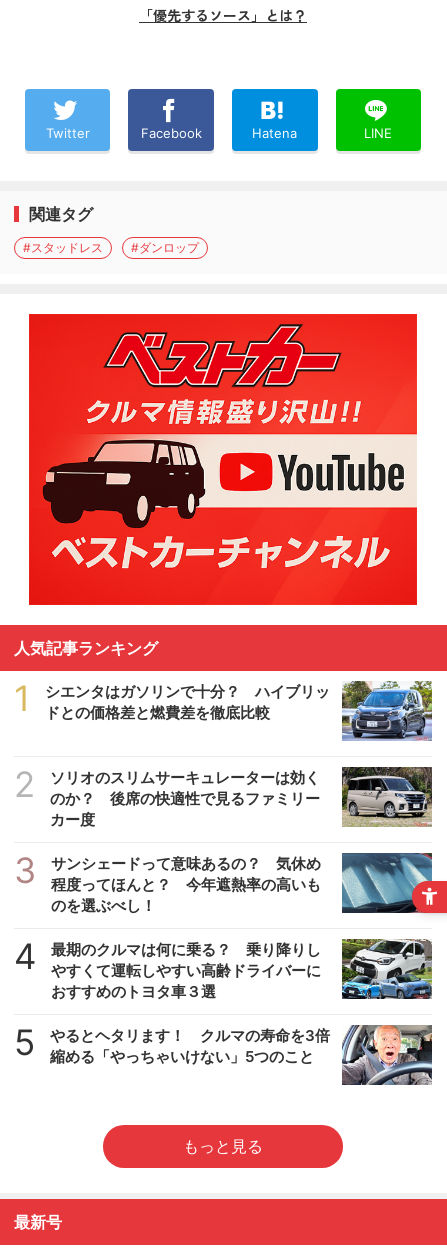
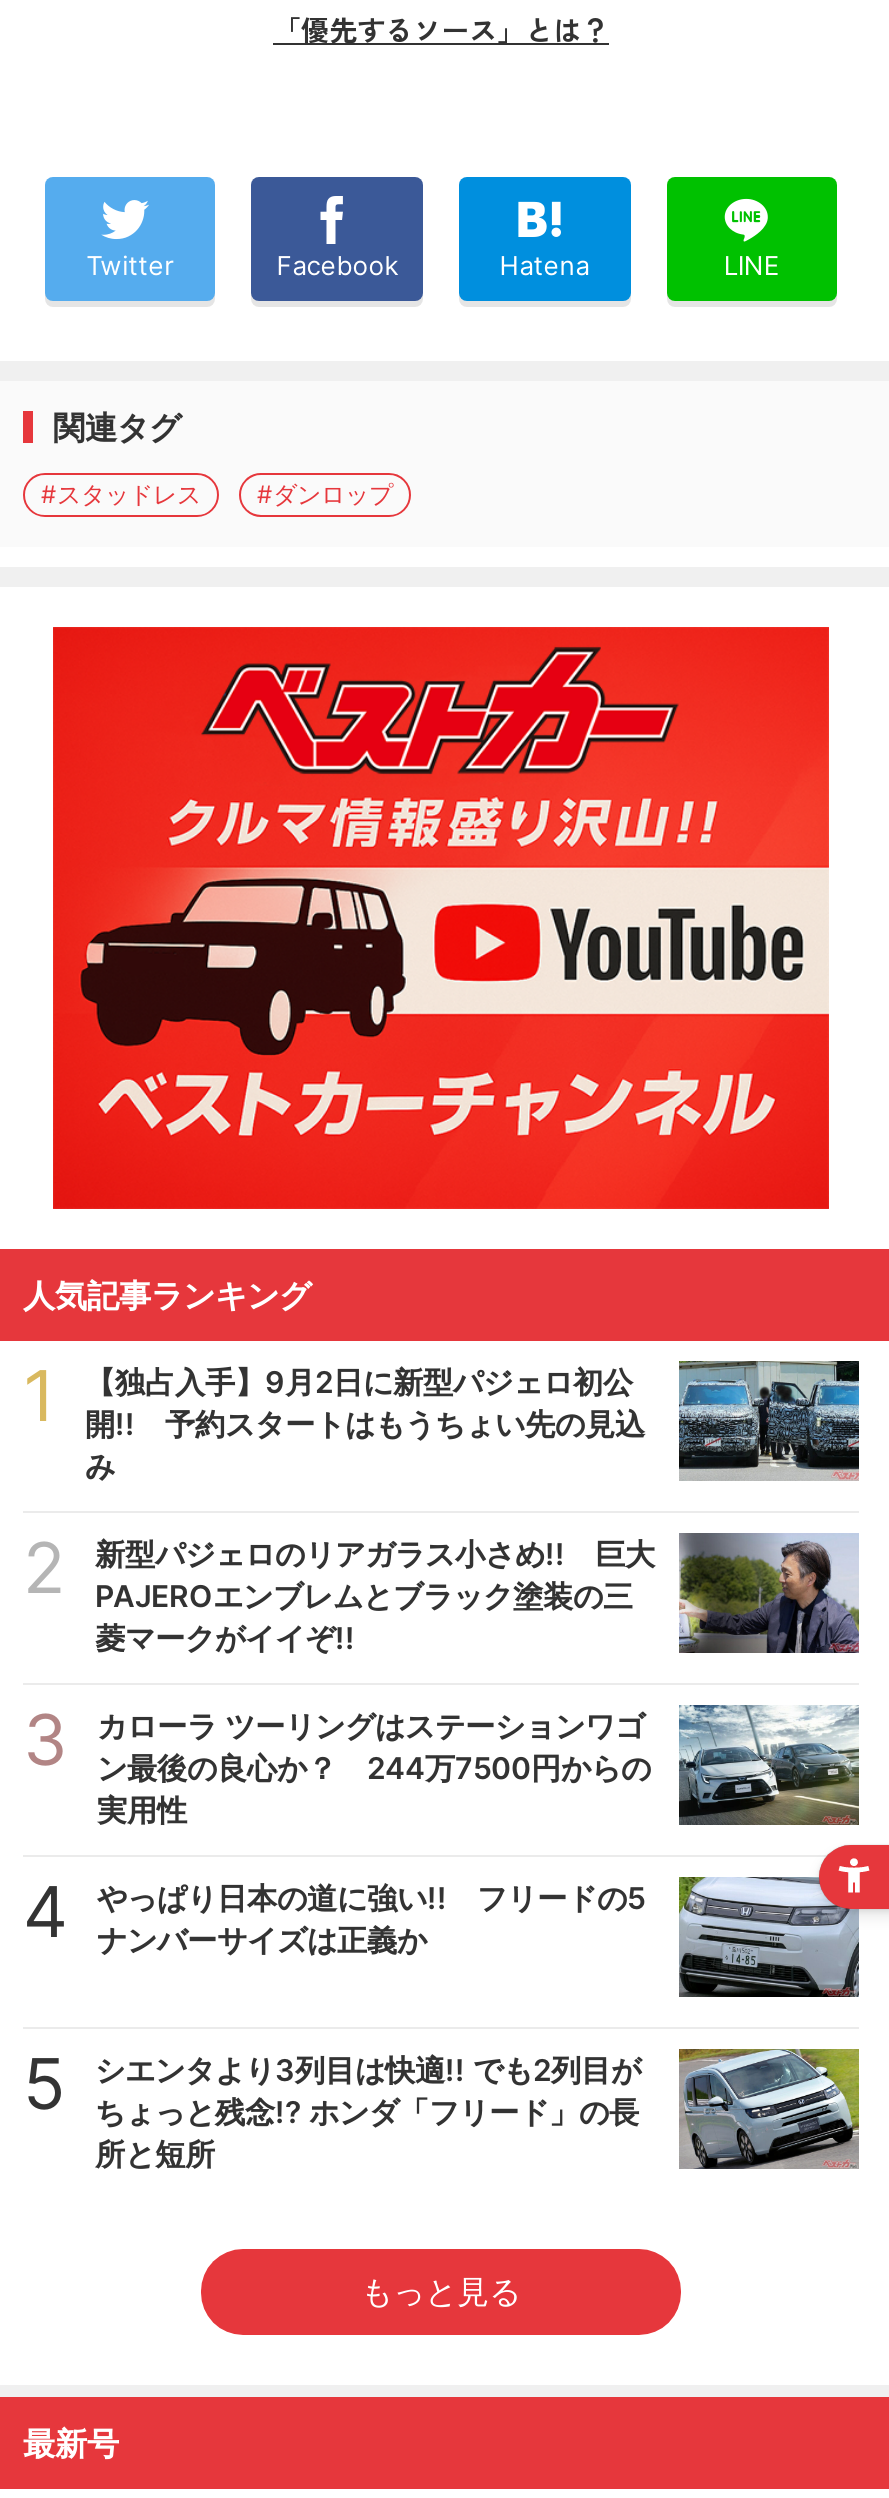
- [image]
- シエンタはガソリンで十分？ ハイブリッ
- ドとの価格差と燃費差を徹底比較
+ [image]
+ 【独占入手】9月2日に新型パジェロ初公
+ 開!! 予約スタートはもうちょい先の見込
+ み

- [image]
- ソリオのスリムサーキュレーターは効く
- のか？ 後席の快適性で見るファミリー
- カー度
+ [image]
+ 新型パジェロのリアガラス小さめ!! 巨大
+ PAJEROエンブレムとブラック塗装の三
+ 菱マークがイイぞ!!

- [image]
- サンシェードって意味あるの？ 気休め
- 程度ってほんと？ 今年遮熱率の高いも
- のを選ぶべし！
+ [image]
+ カローラ ツーリングはステーションワゴ
+ ン最後の良心か？ 244万7500円からの
+ 実用性

- [image]
- 最期のクルマは何に乗る？ 乗り降りし
- やすくて運転しやすい高齢ドライバーに
- おすすめのトヨタ車３選
+ [image]
+ やっぱり日本の道に強い!! フリードの5
+ ナンバーサイズは正義か

- [image]
- やるとヘタリます！ クルマの寿命を3倍
- 縮める「やっちゃいけない」5つのこと
+ [image]
+ シエンタより3列目は快適!! でも2列目が
+ ちょっと残念!? ホンダ「フリード」の長
+ 所と短所
